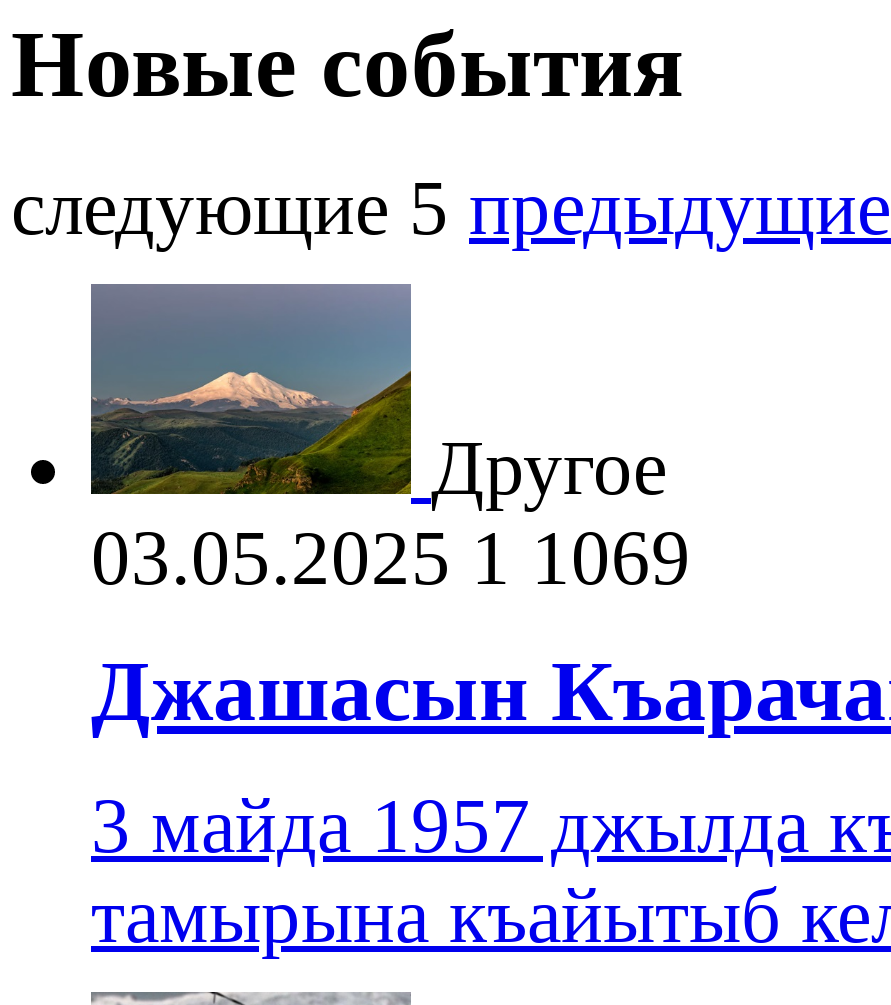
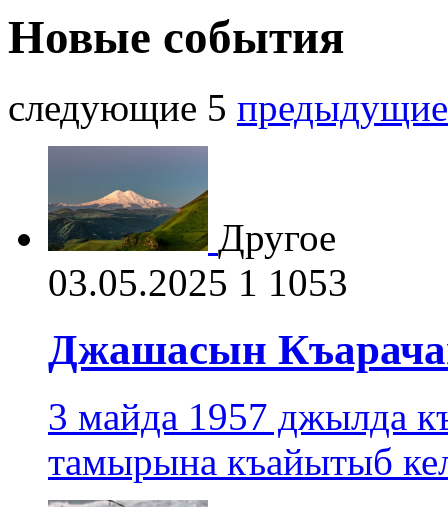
- 03.05.2025 1 1069
+ 03.05.2025 1 1053
